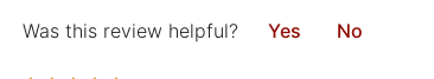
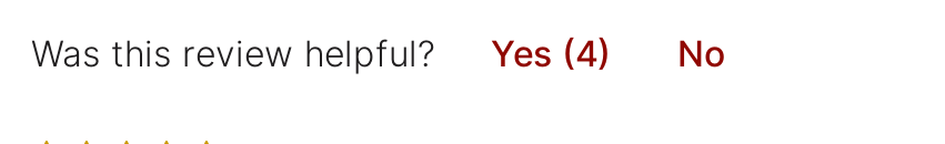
- Yes
+ Yes (4)
